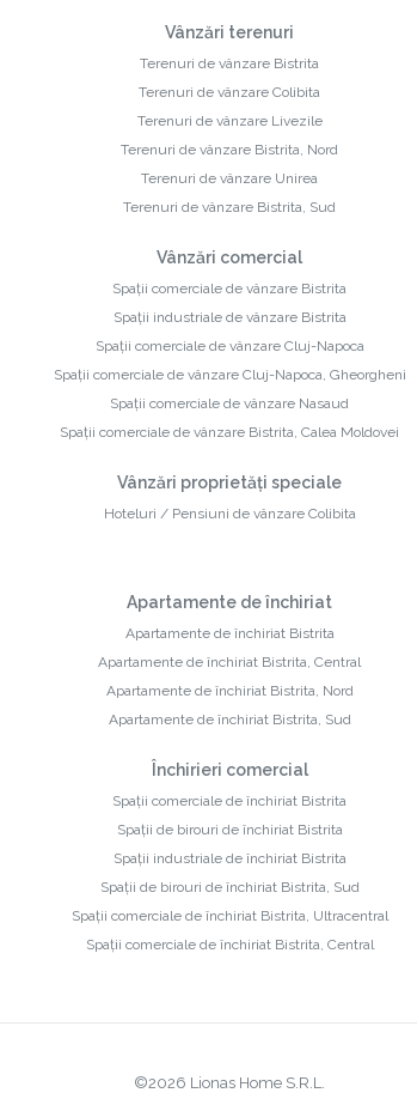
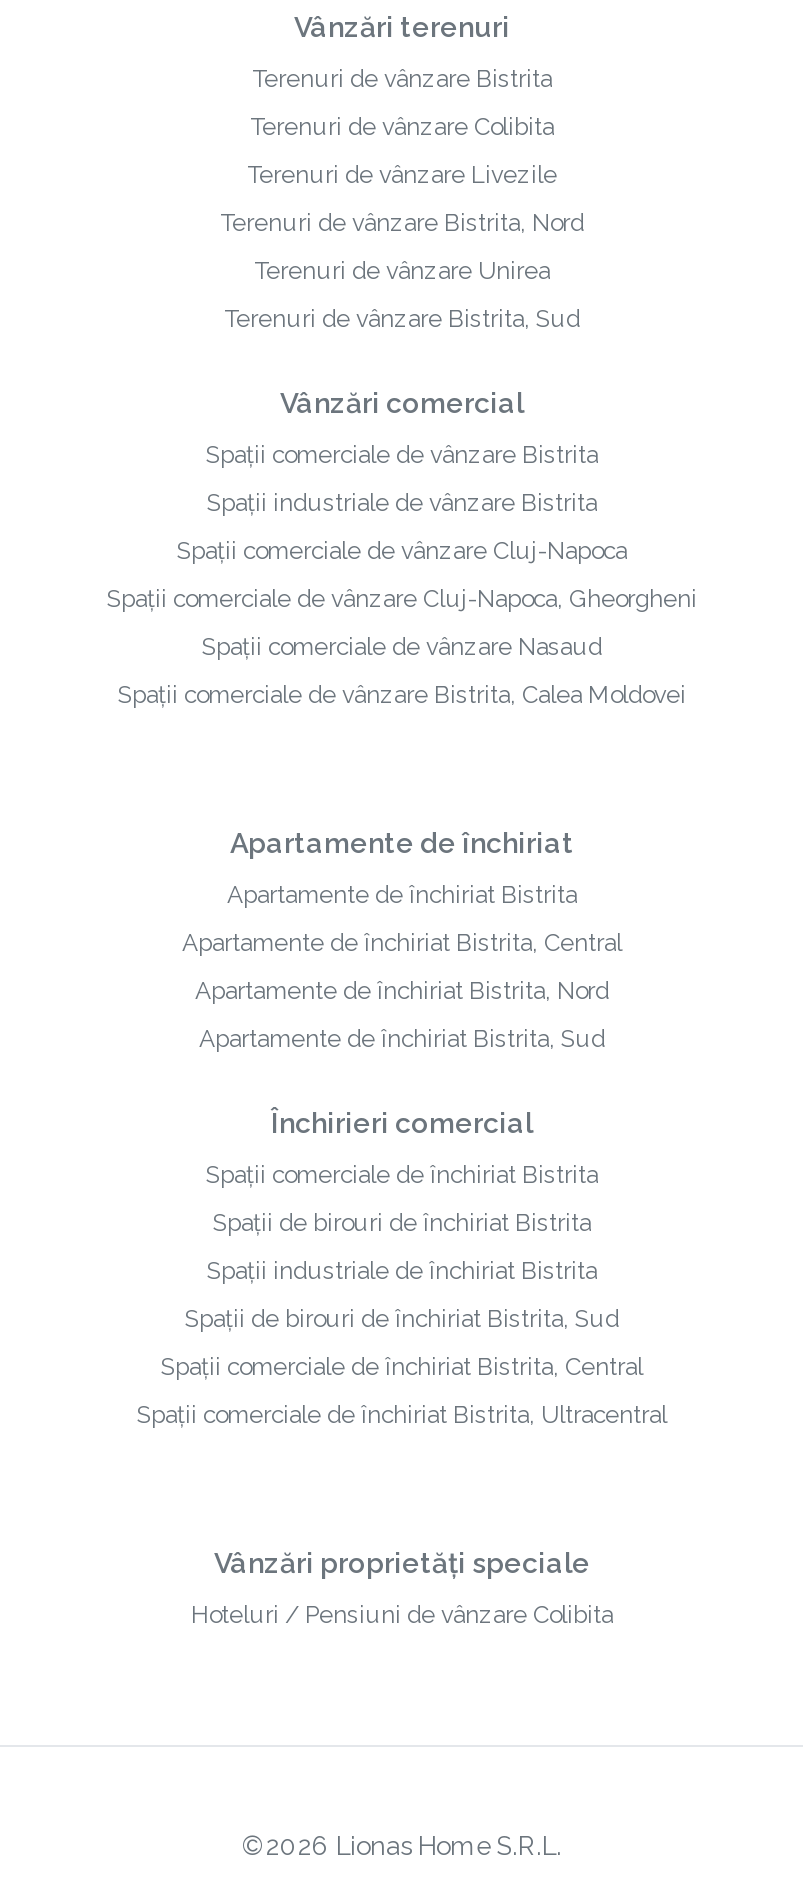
moved down: Vânzări proprietăți speciale | Hoteluri / Pensiuni de vânzare Colibita

moved up: Apartamente de închiriat | Apartamente de închiriat Bistrita | Apartamente de închiriat Bistrita, Central | ... | Spații industriale de închiriat Bistrita | Spații de birouri de închiriat Bistrita, Sud

moved up: Spații comerciale de închiriat Bistrita, Ultracentral

moved up: Spații comerciale de închiriat Bistrita, Central
